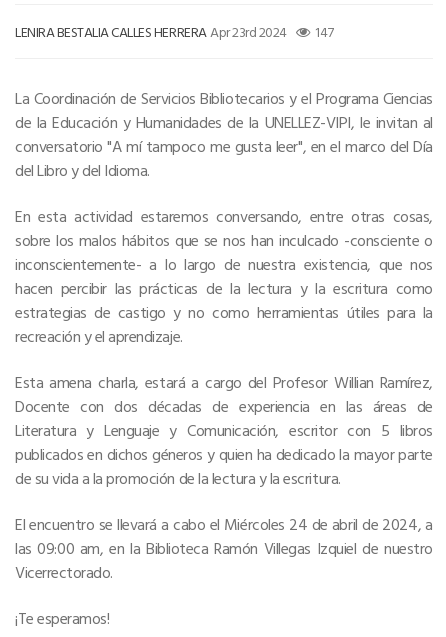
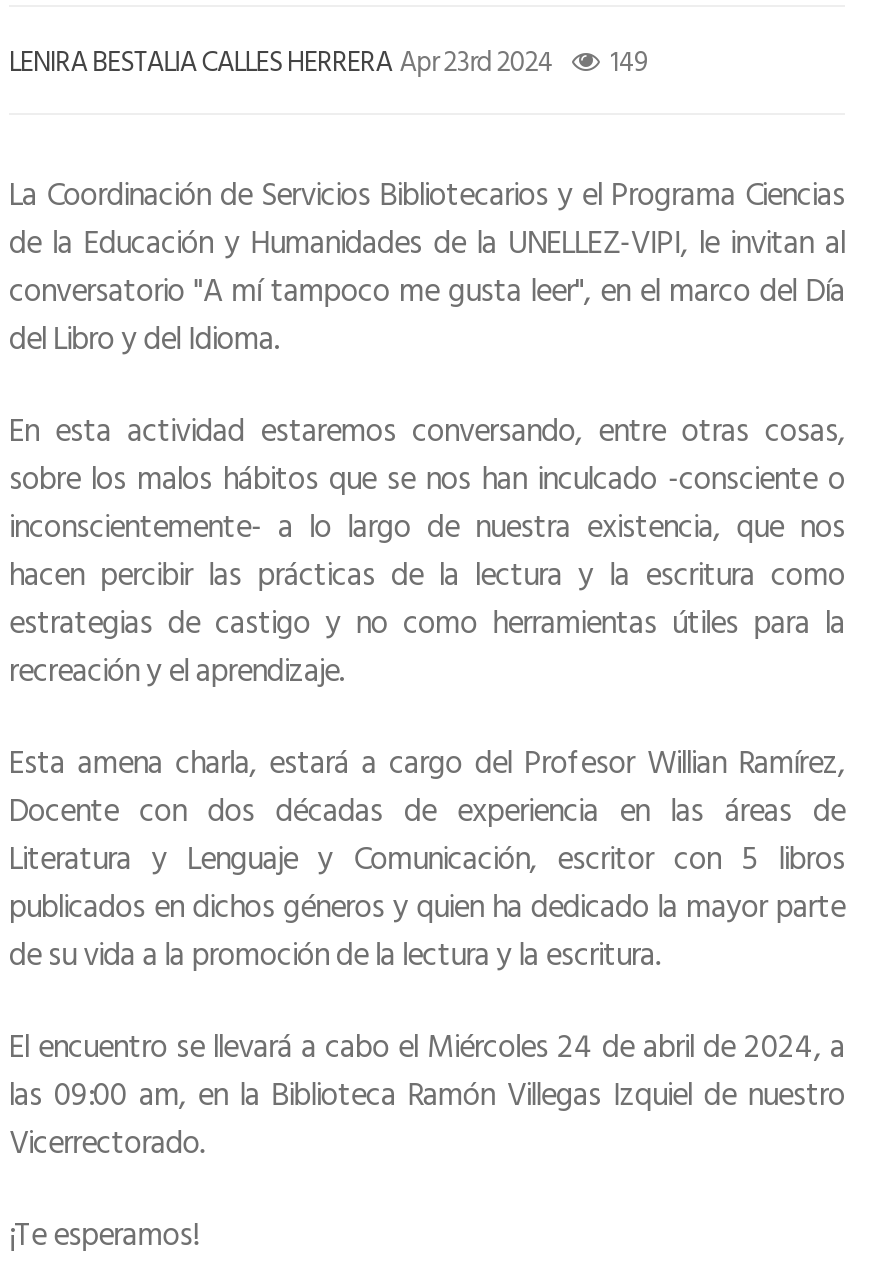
- LENIRA BESTALIA CALLES HERRERA Apr 23rd 2024 147
+ LENIRA BESTALIA CALLES HERRERA Apr 23rd 2024 149
